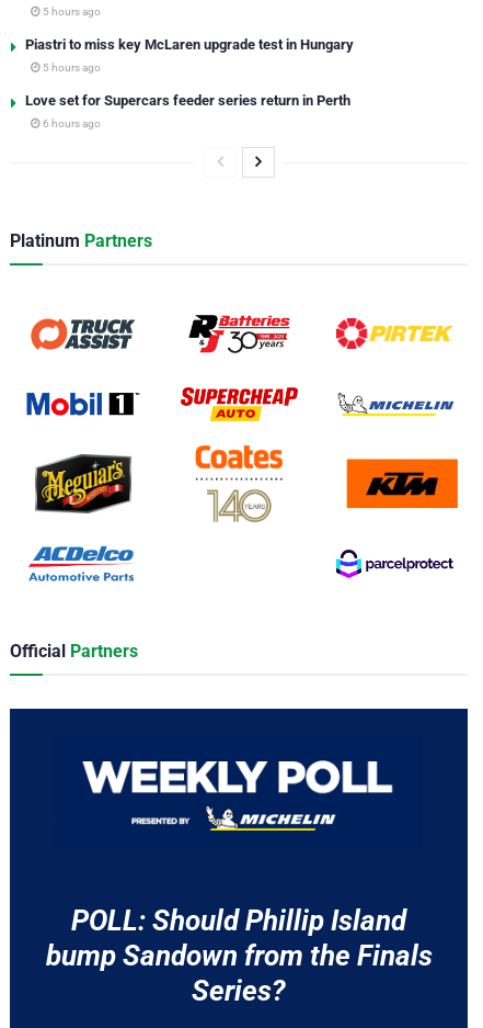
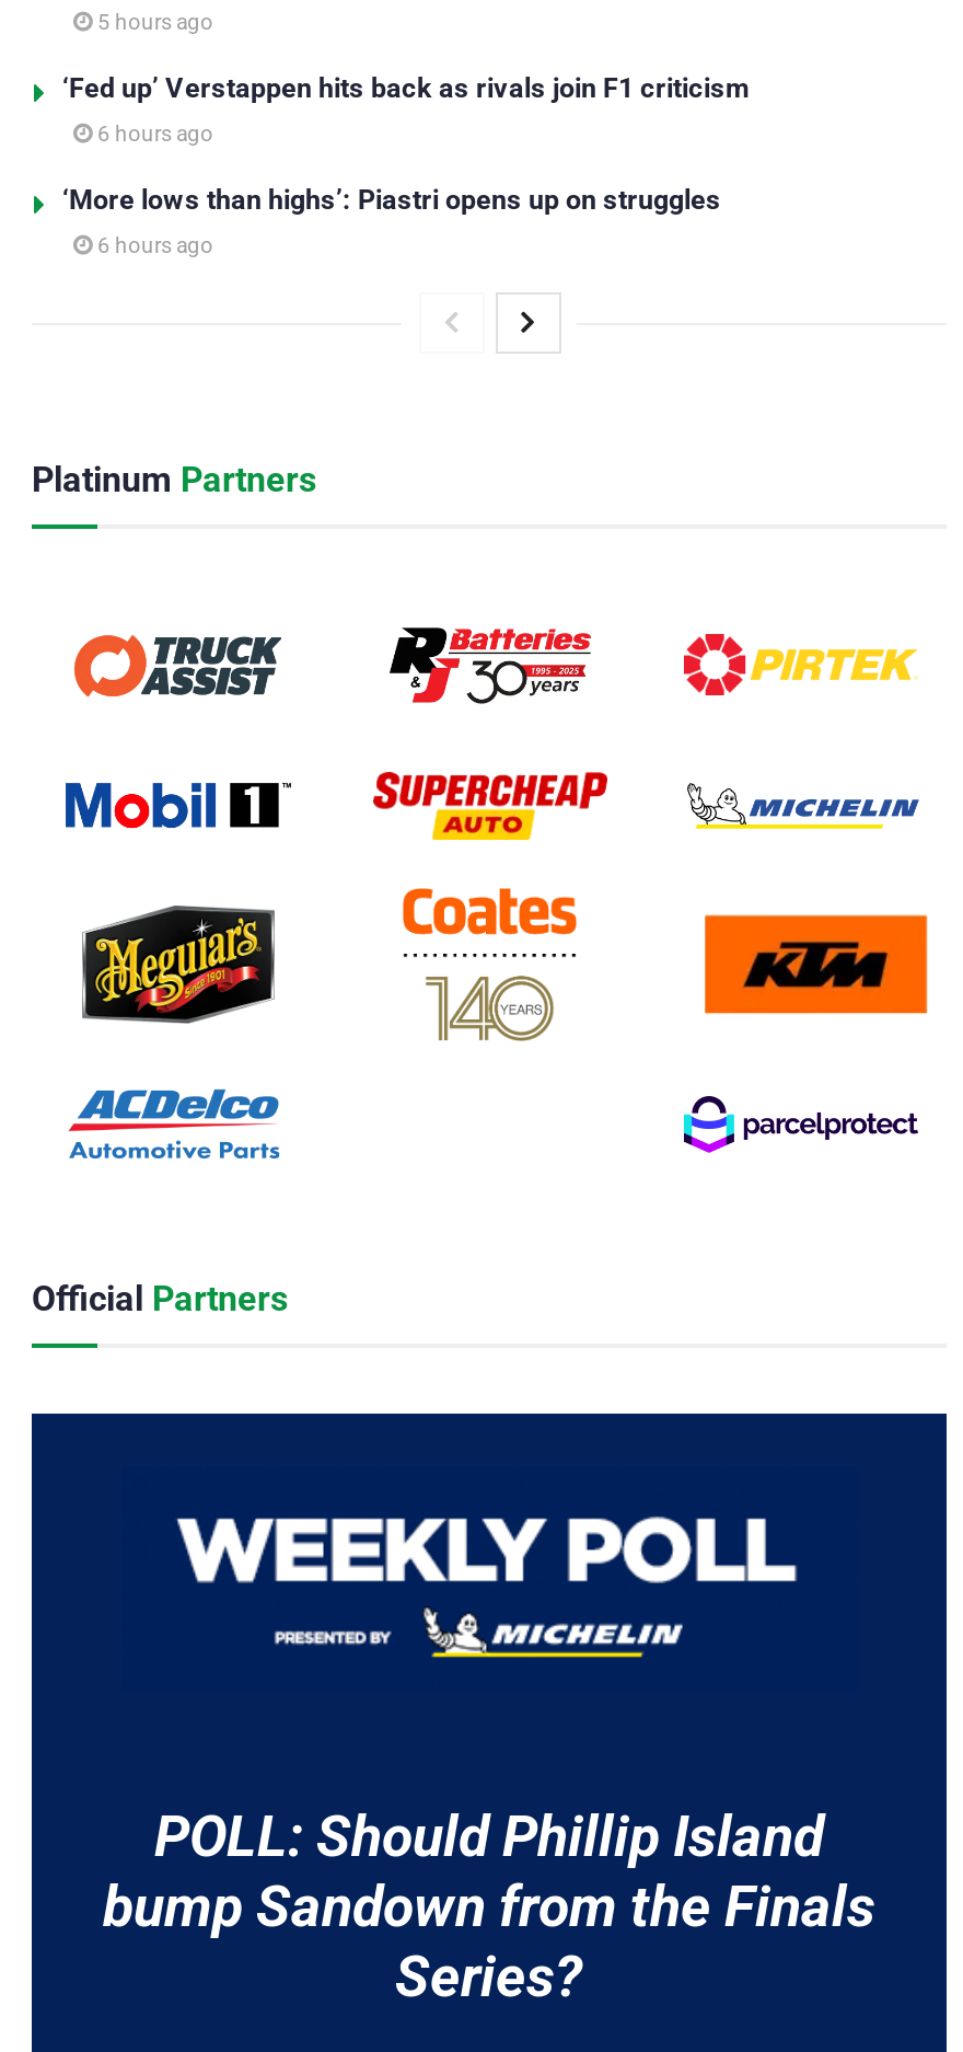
- Piastri to miss key McLaren upgrade test in Hungary
+ ‘Fed up’ Verstappen hits back as rivals join F1 criticism

- 5 hours ago
+ 6 hours ago

- Love set for Supercars feeder series return in Perth
+ ‘More lows than highs’: Piastri opens up on struggles
